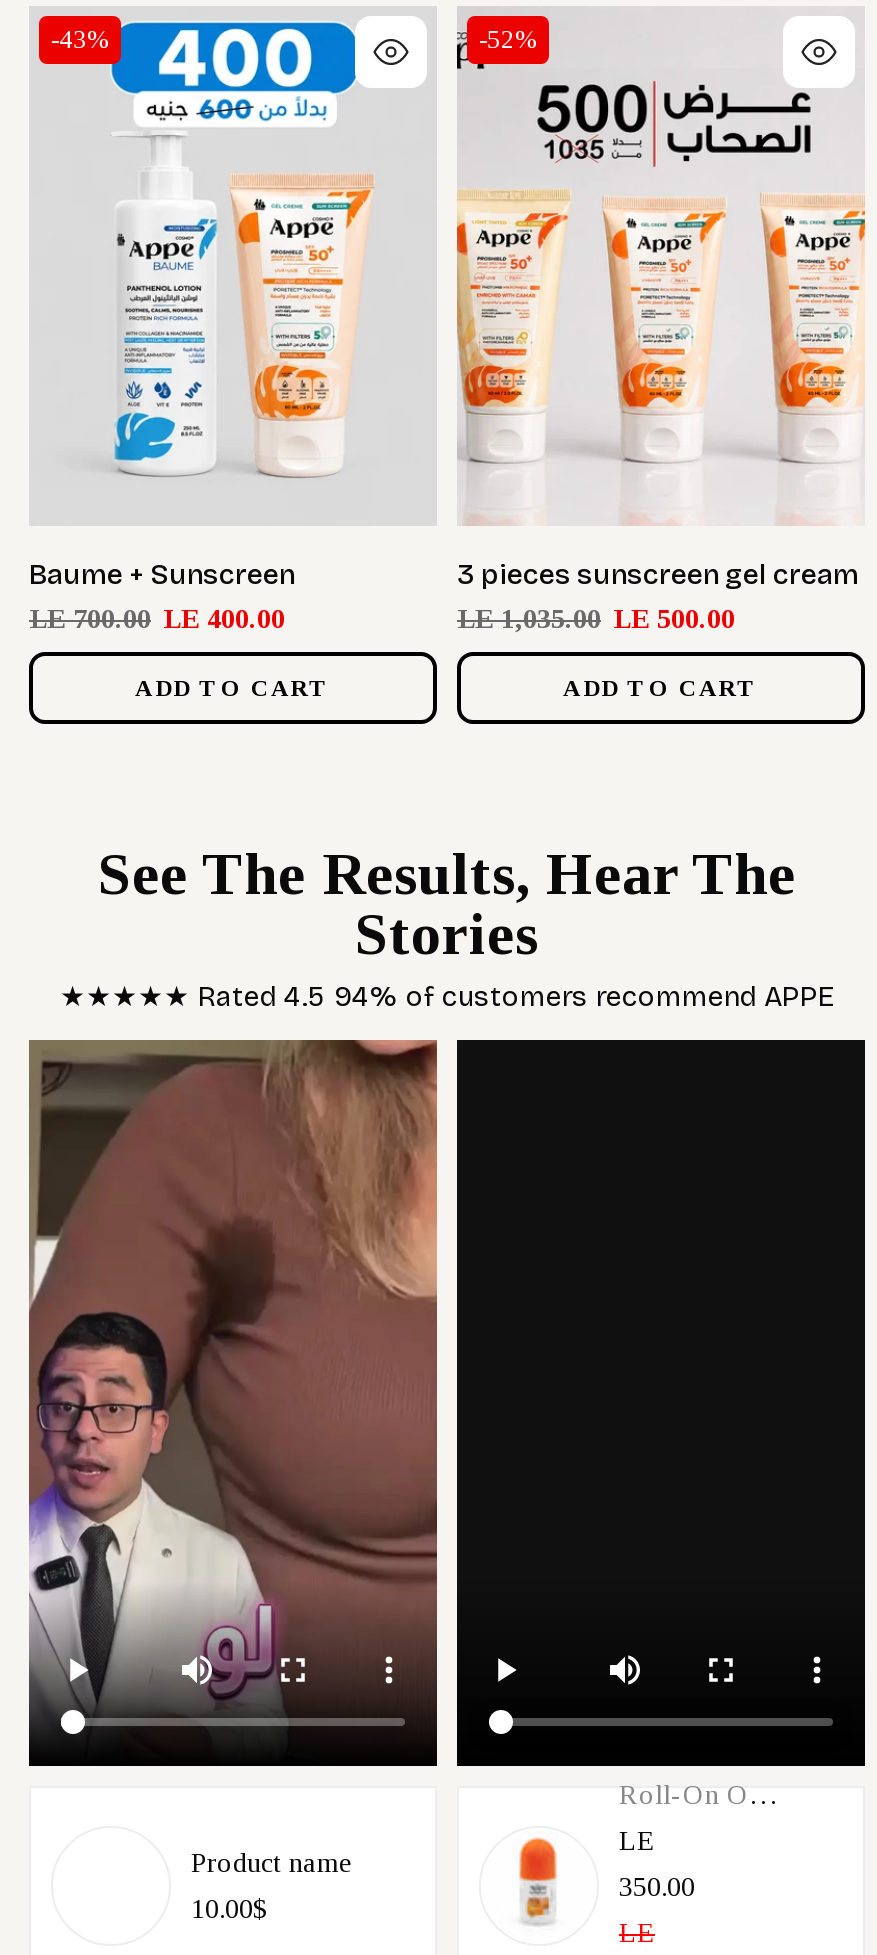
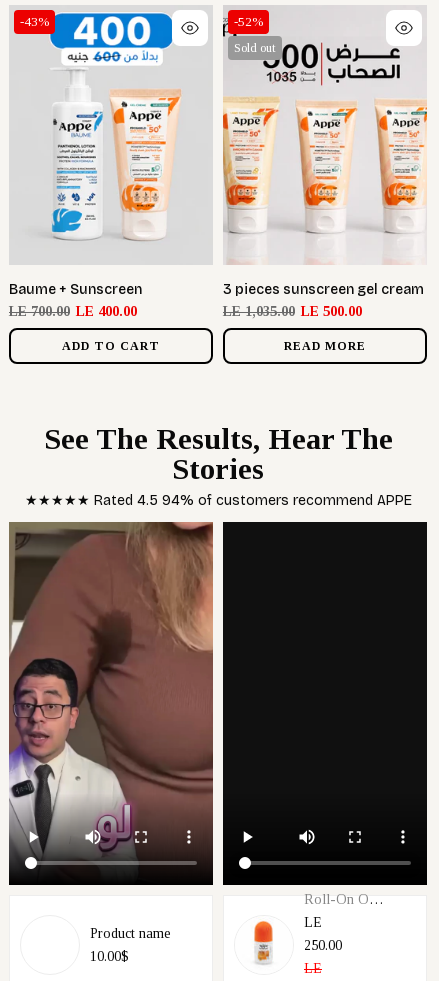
+ Sold out

- ADD TO CART
+ READ MORE

- 350.00
+ 250.00
